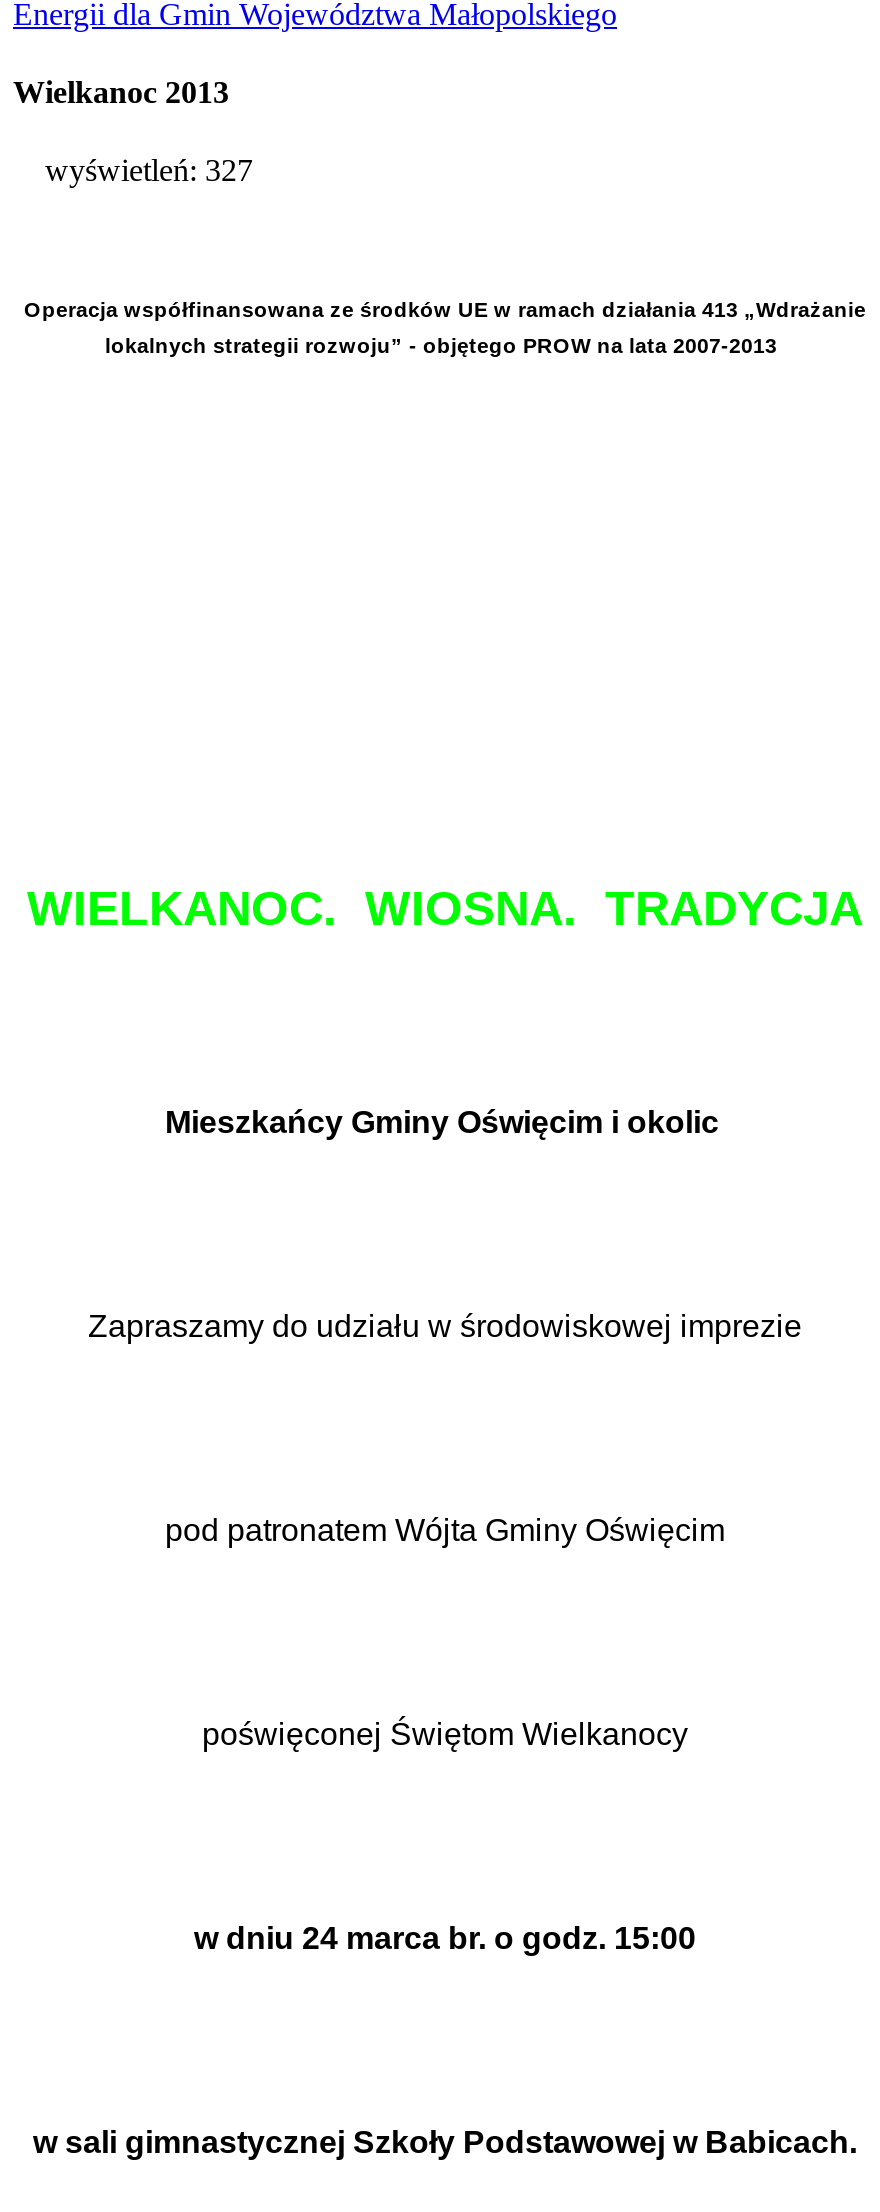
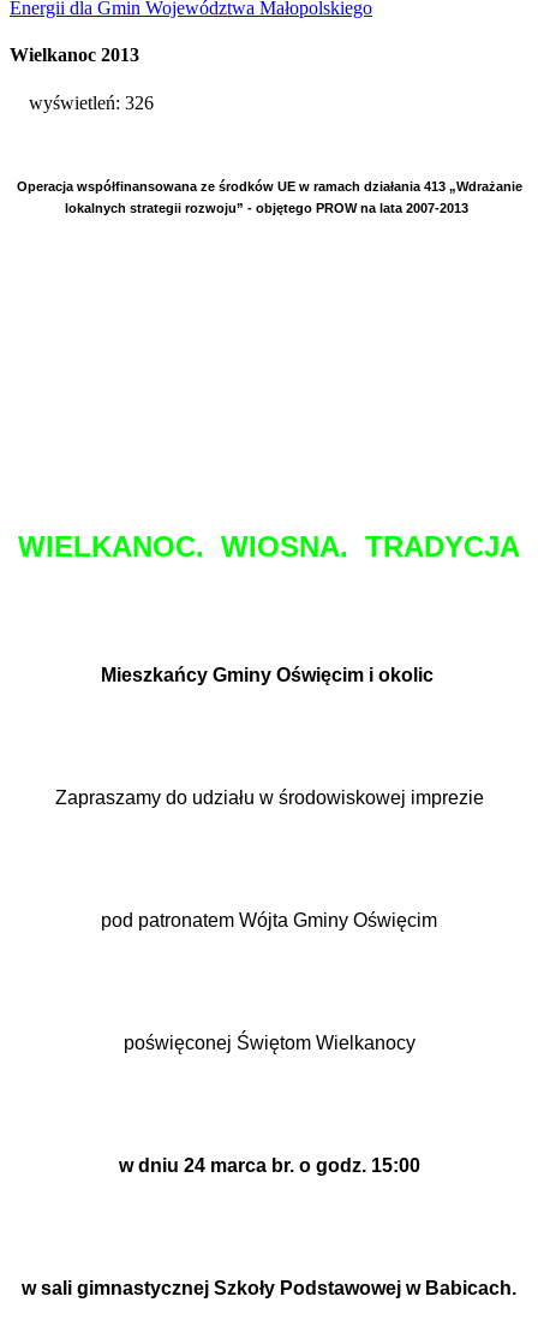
- wyświetleń: 327
+ wyświetleń: 326
